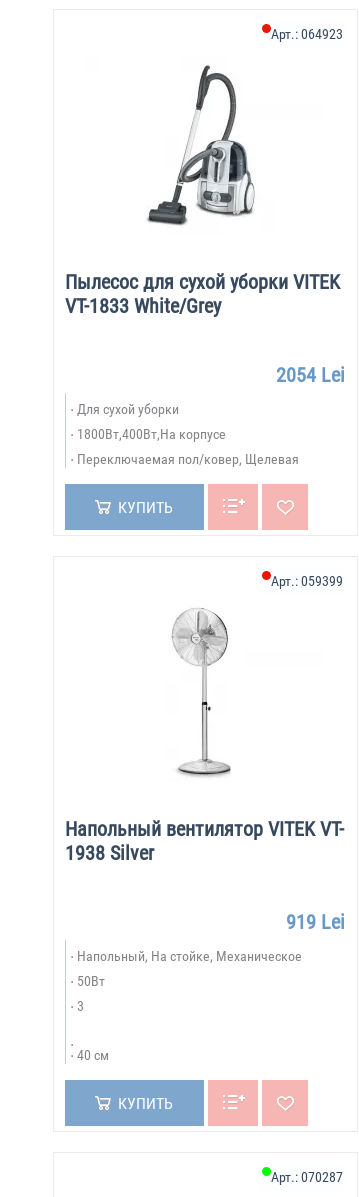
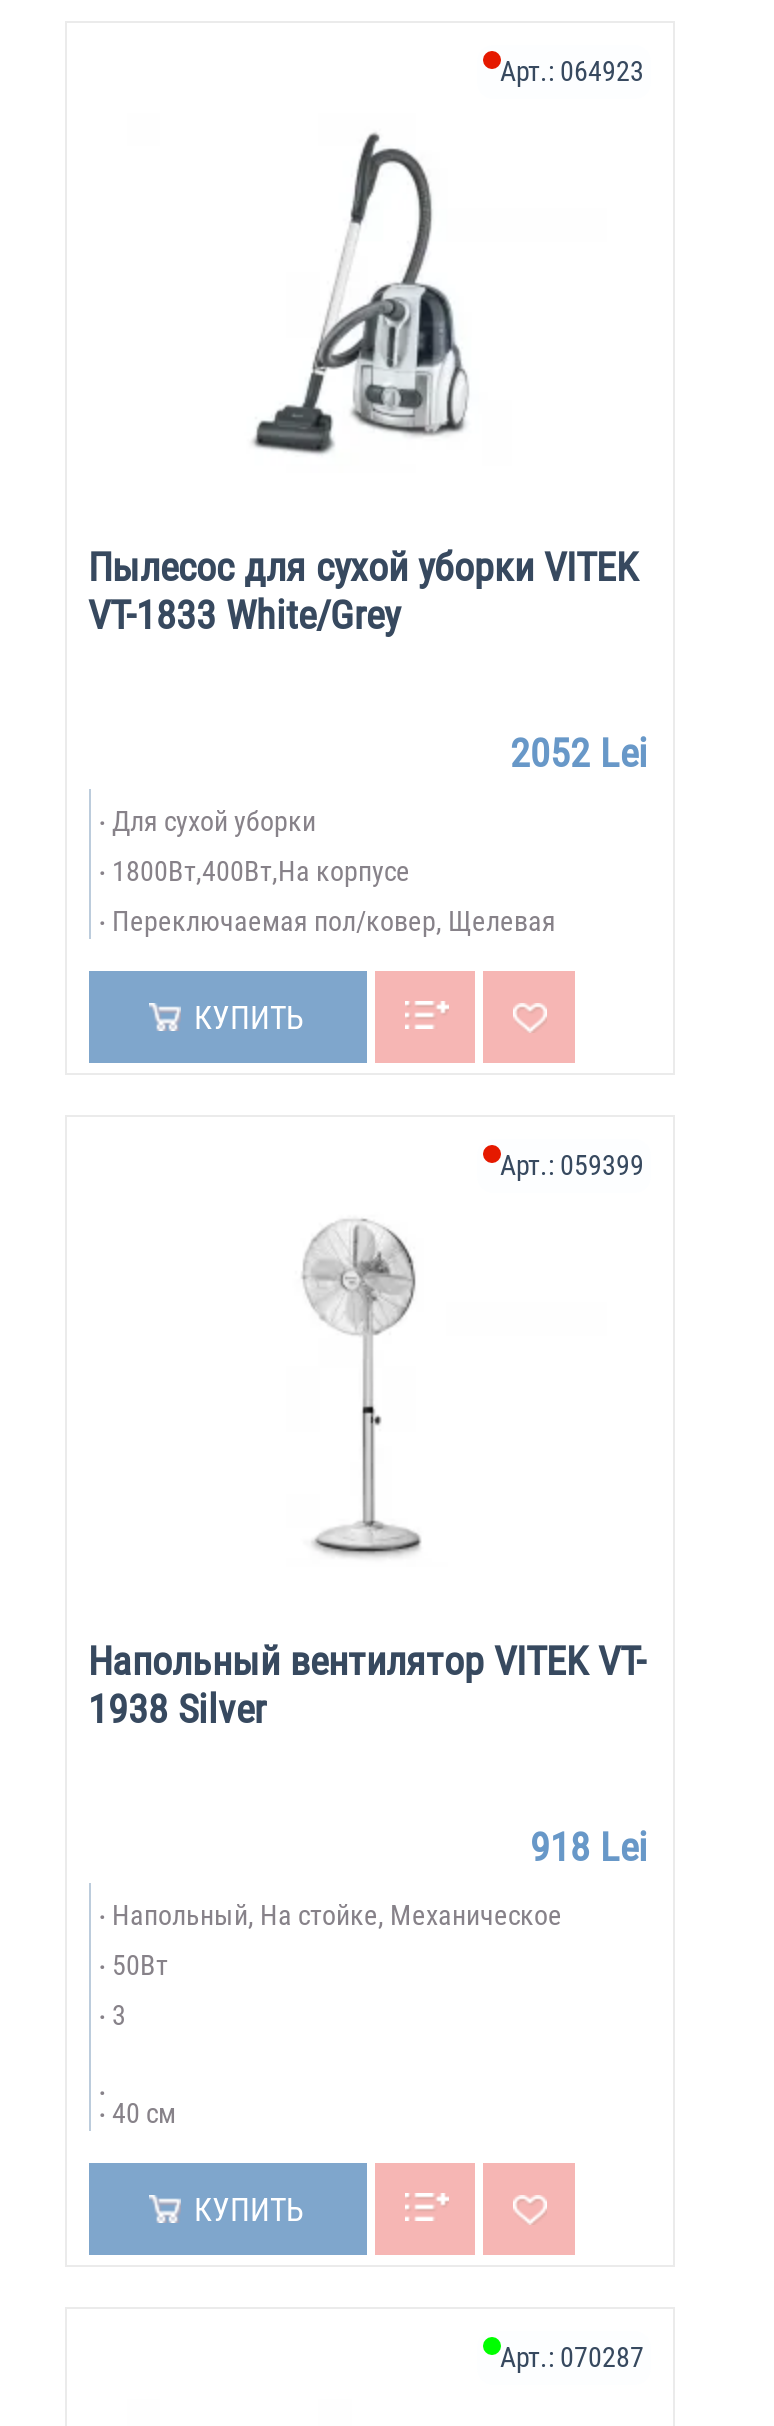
- 2054 Lei
+ 2052 Lei

- 919 Lei
+ 918 Lei
